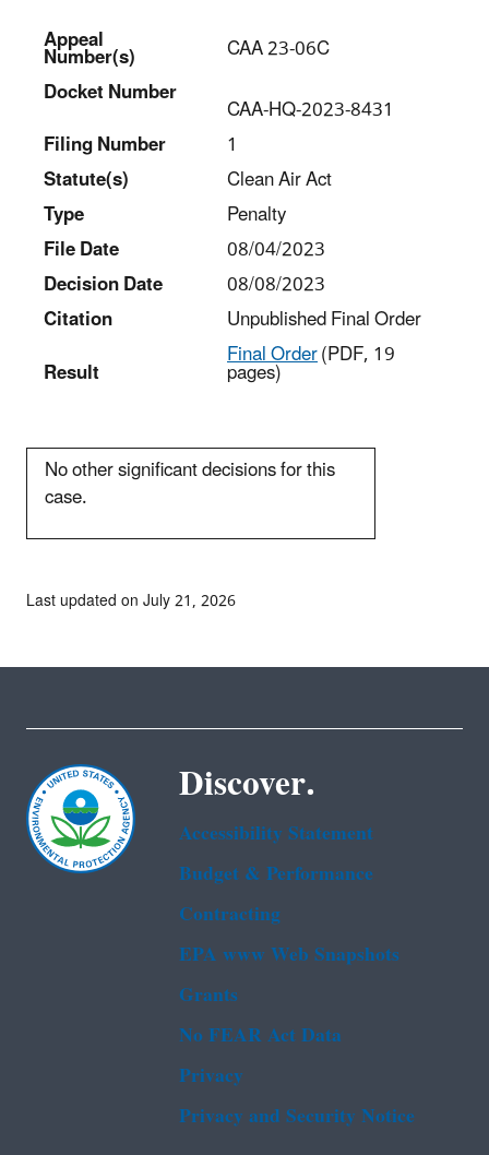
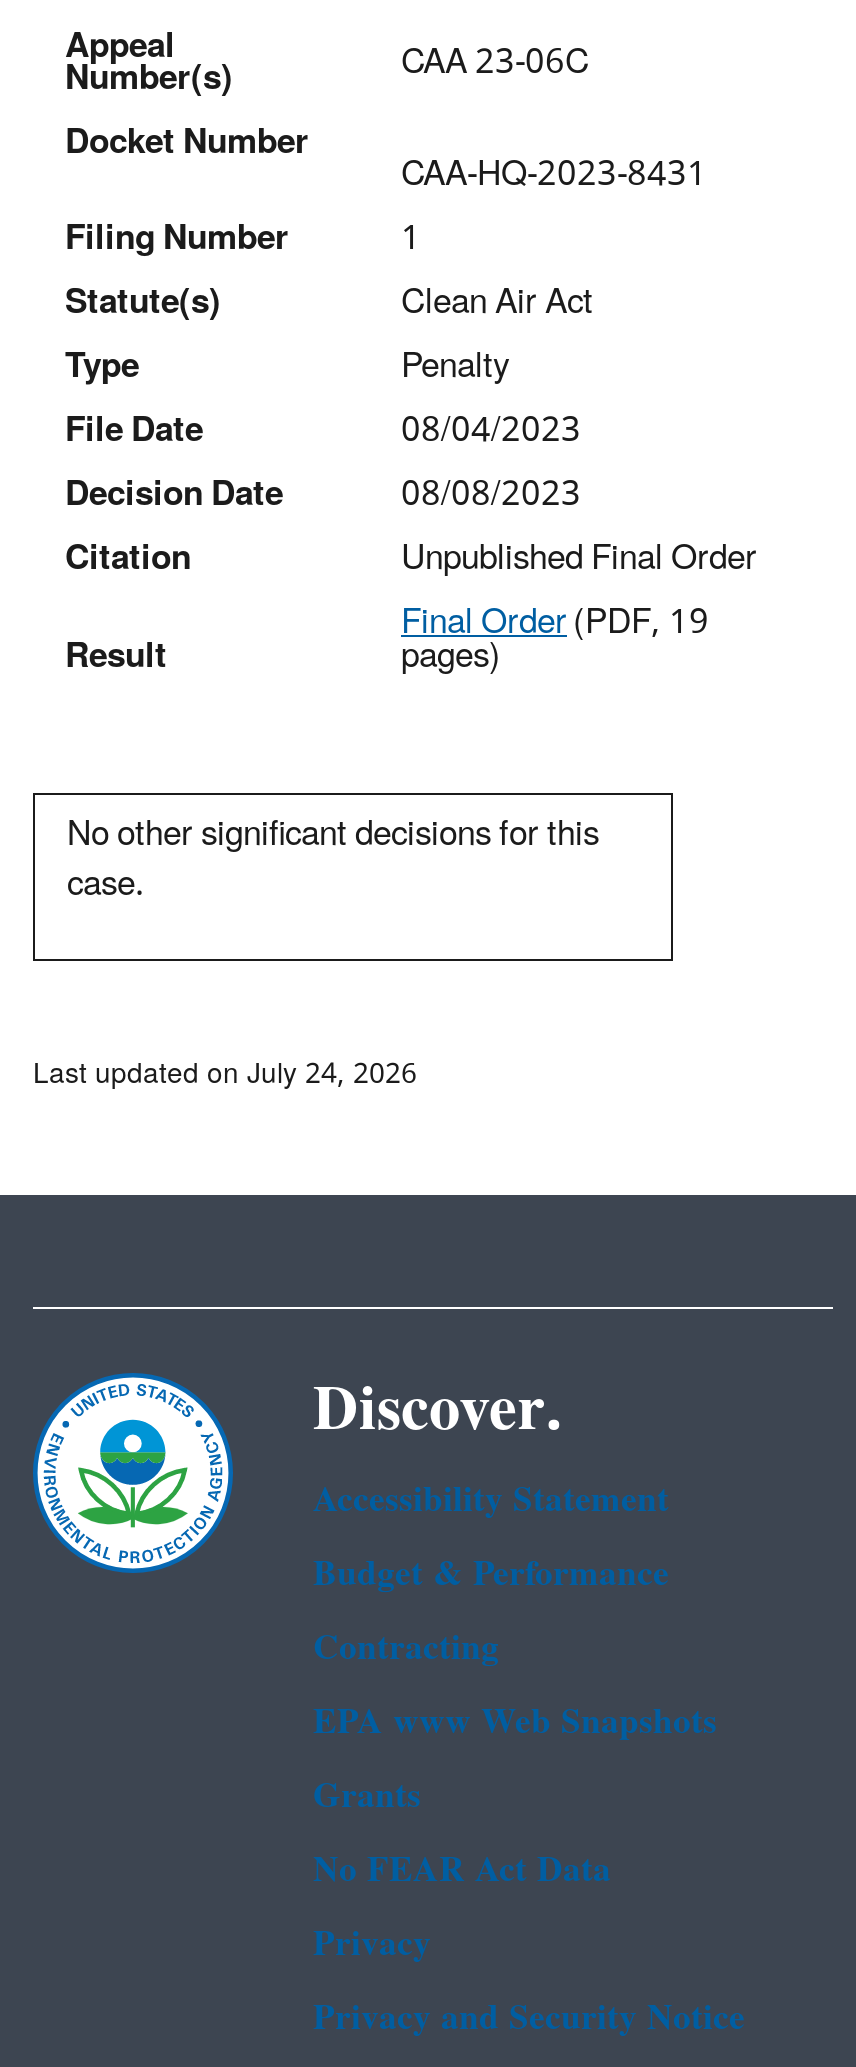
- Last updated on July 21, 2026
+ Last updated on July 24, 2026
